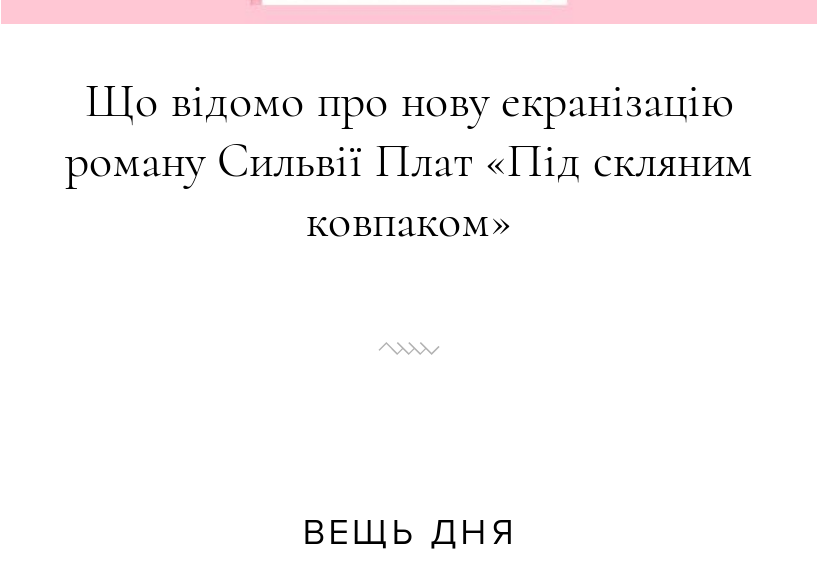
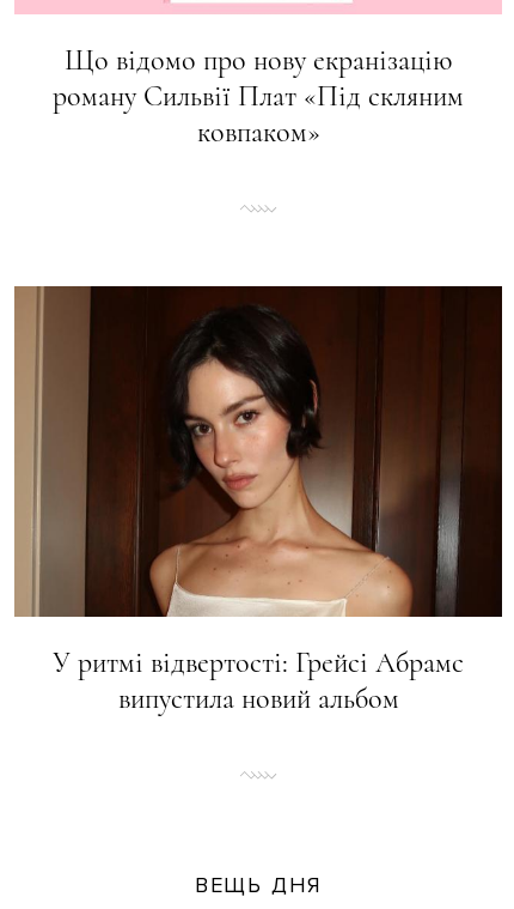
+ [image]
+ У ритмі відвертості: Грейсі Абрамс
+ випустила новий альбом
